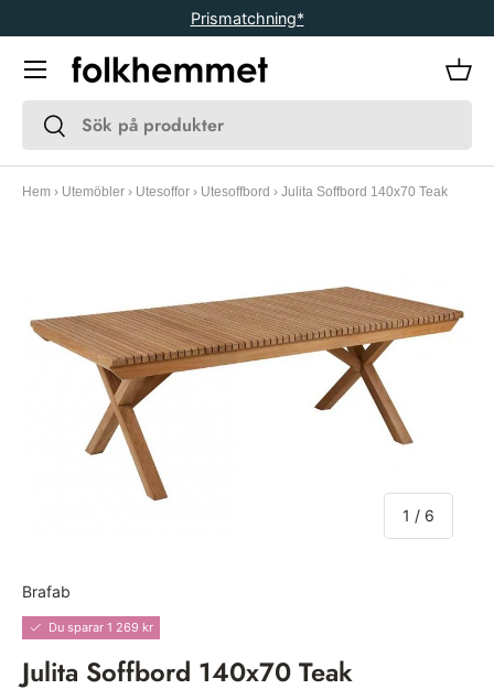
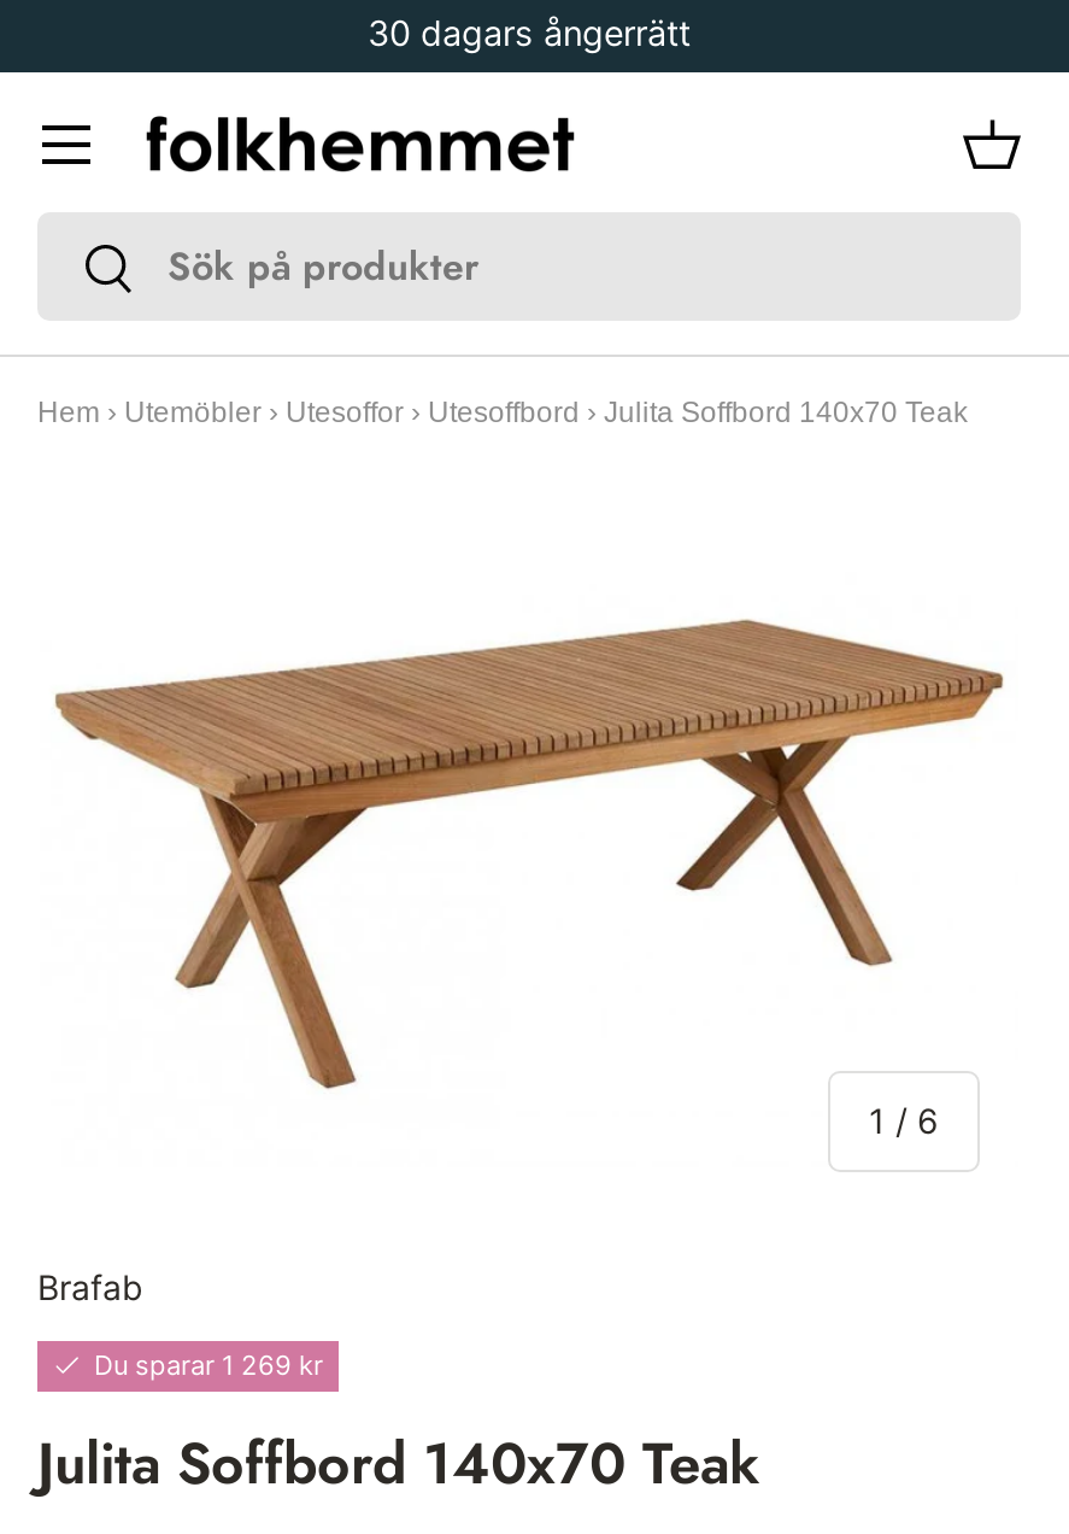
- Prismatchning*
+ 30 dagars ångerrätt
